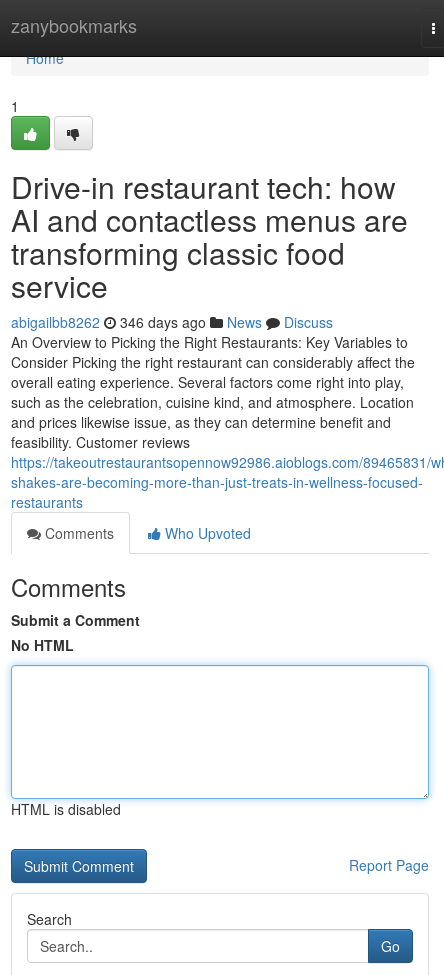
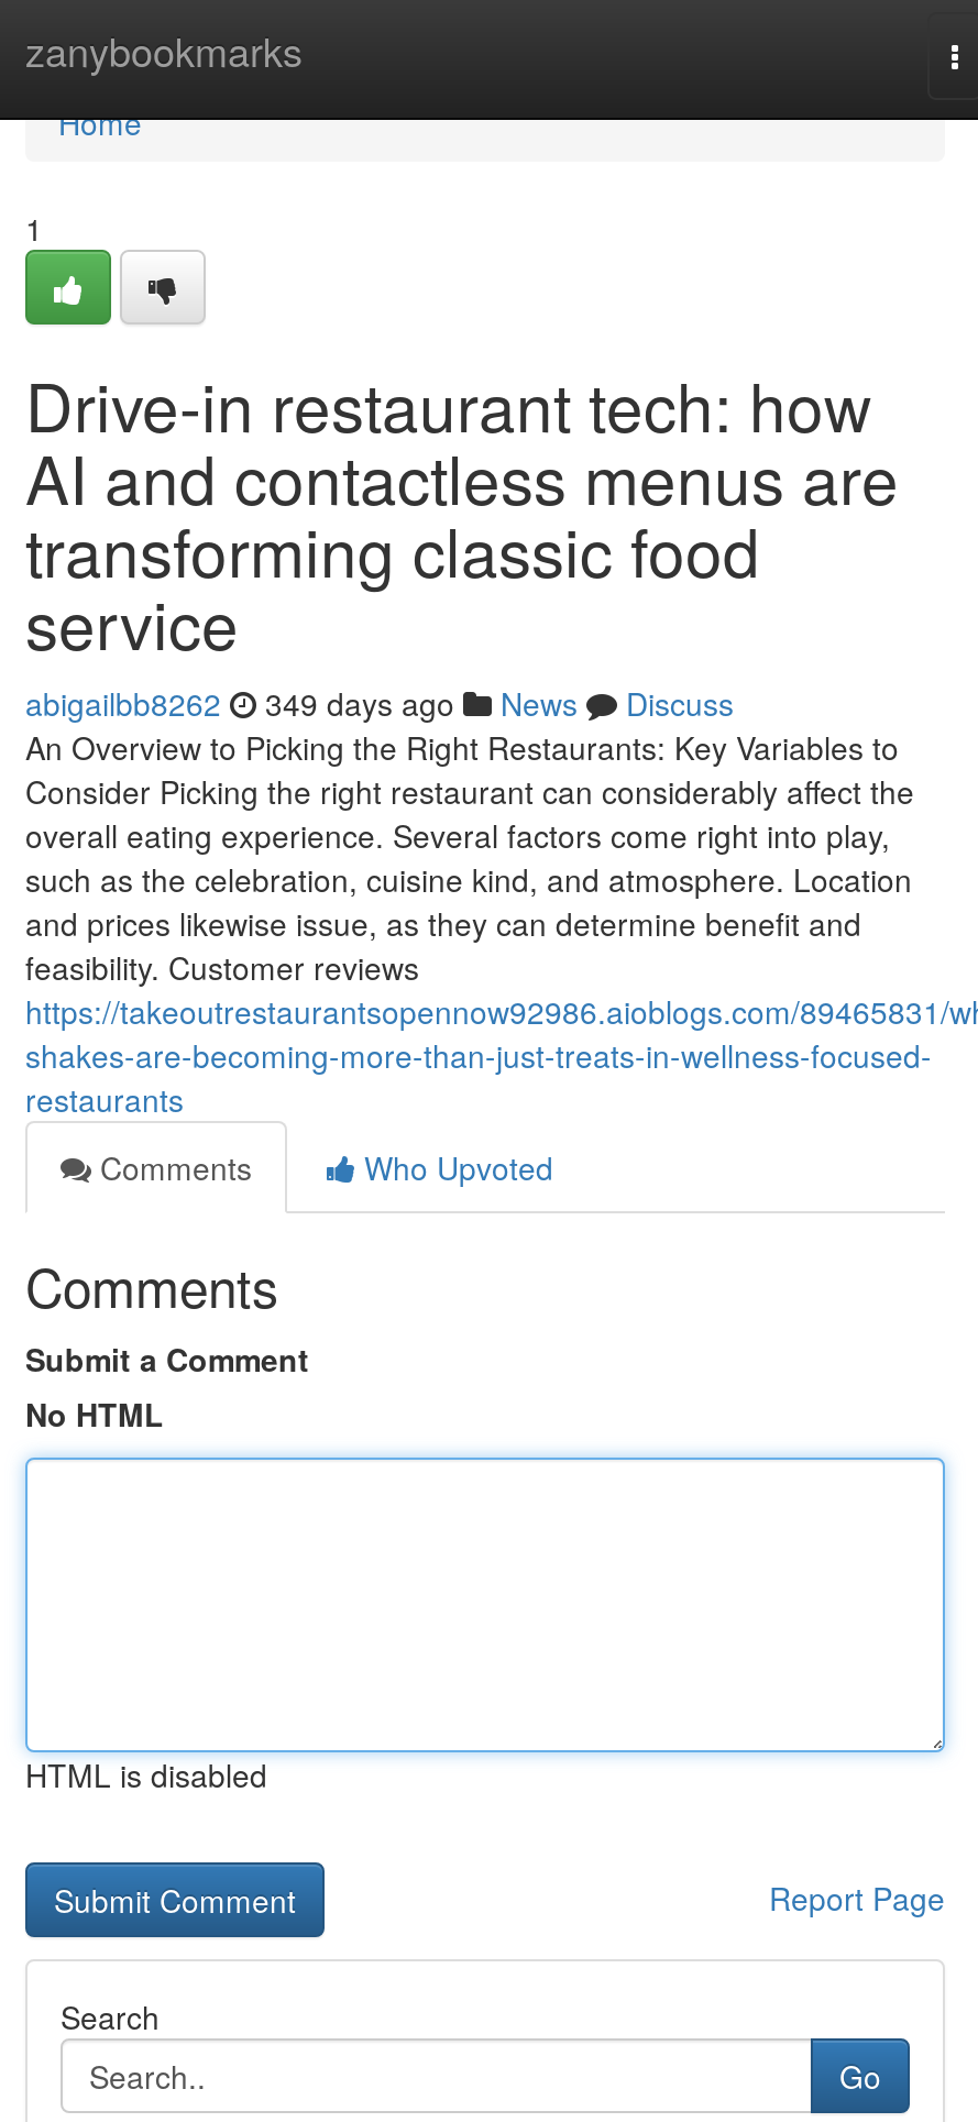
- abigailbb8262 346 days ago News Discuss
+ abigailbb8262 349 days ago News Discuss
